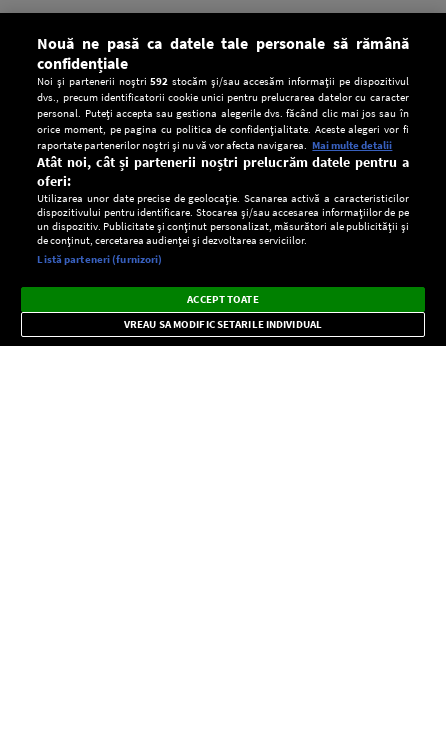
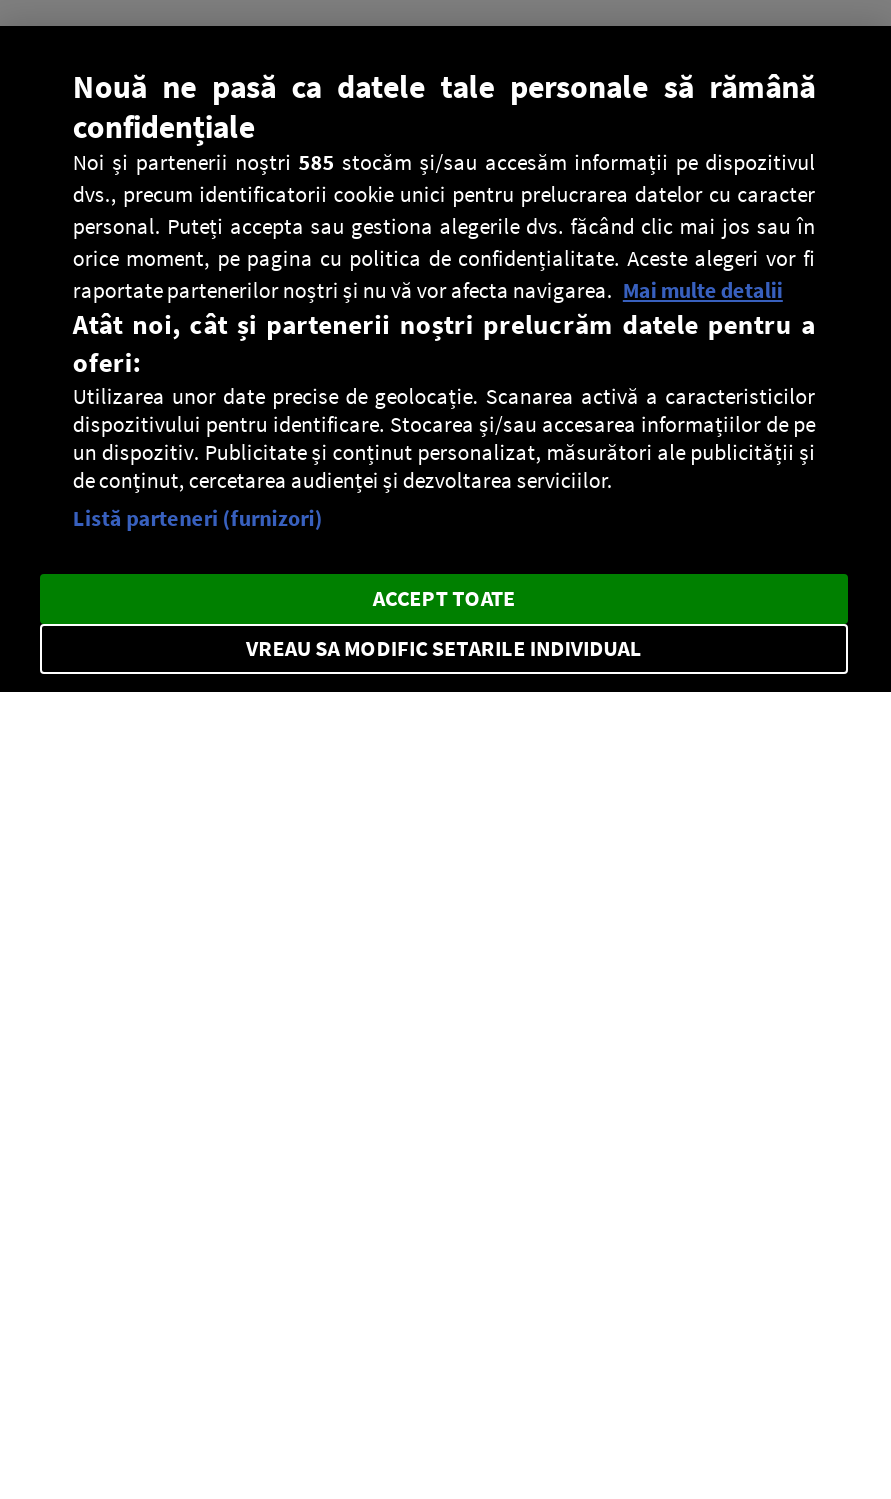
- Noi și partenerii noștri 592 stocăm și/sau accesăm informații pe dispozitivul
+ Noi și partenerii noștri 585 stocăm și/sau accesăm informații pe dispozitivul
